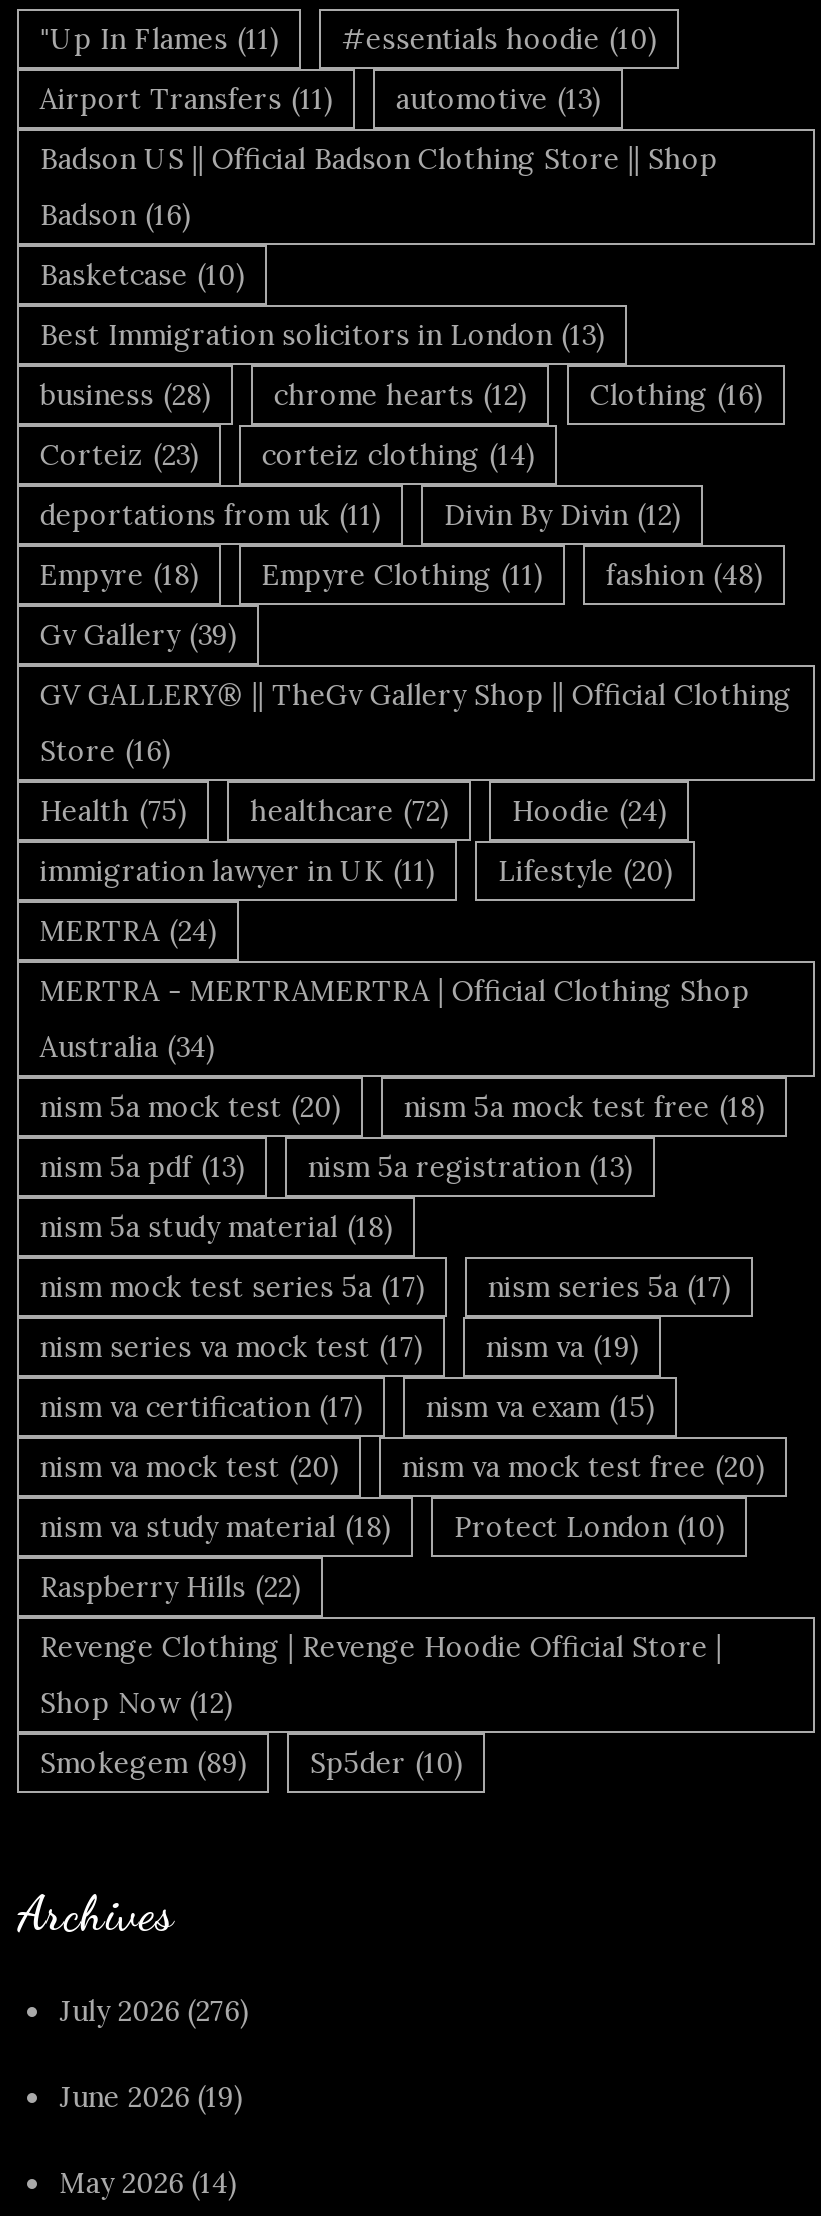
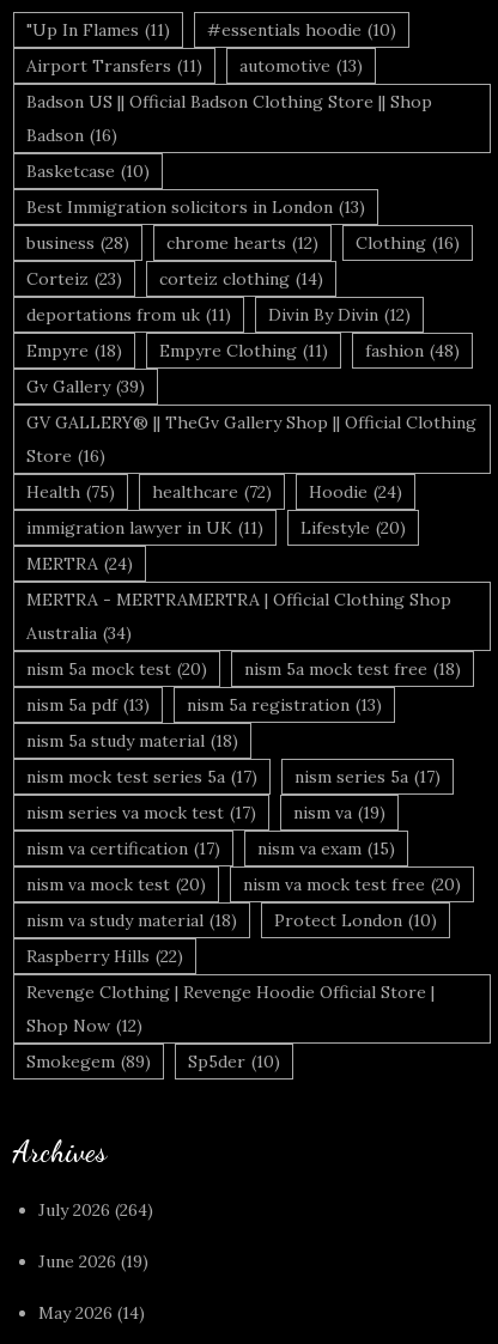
- July 2026 (276)
+ July 2026 (264)
